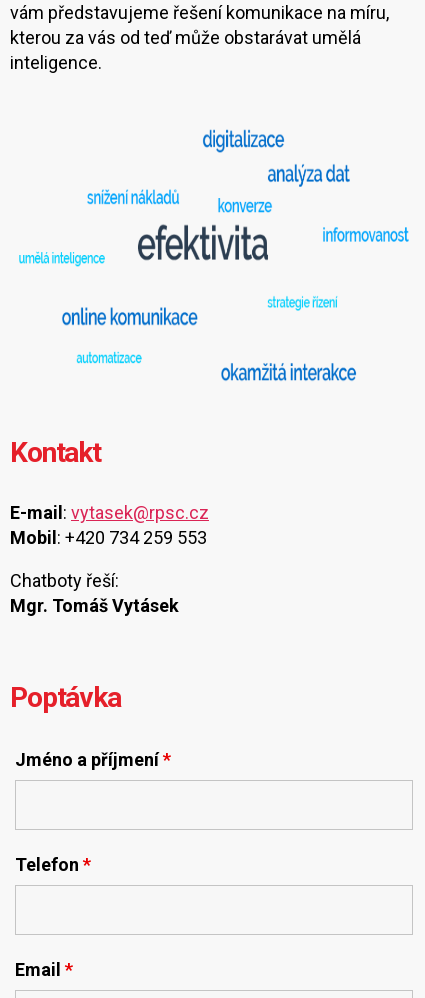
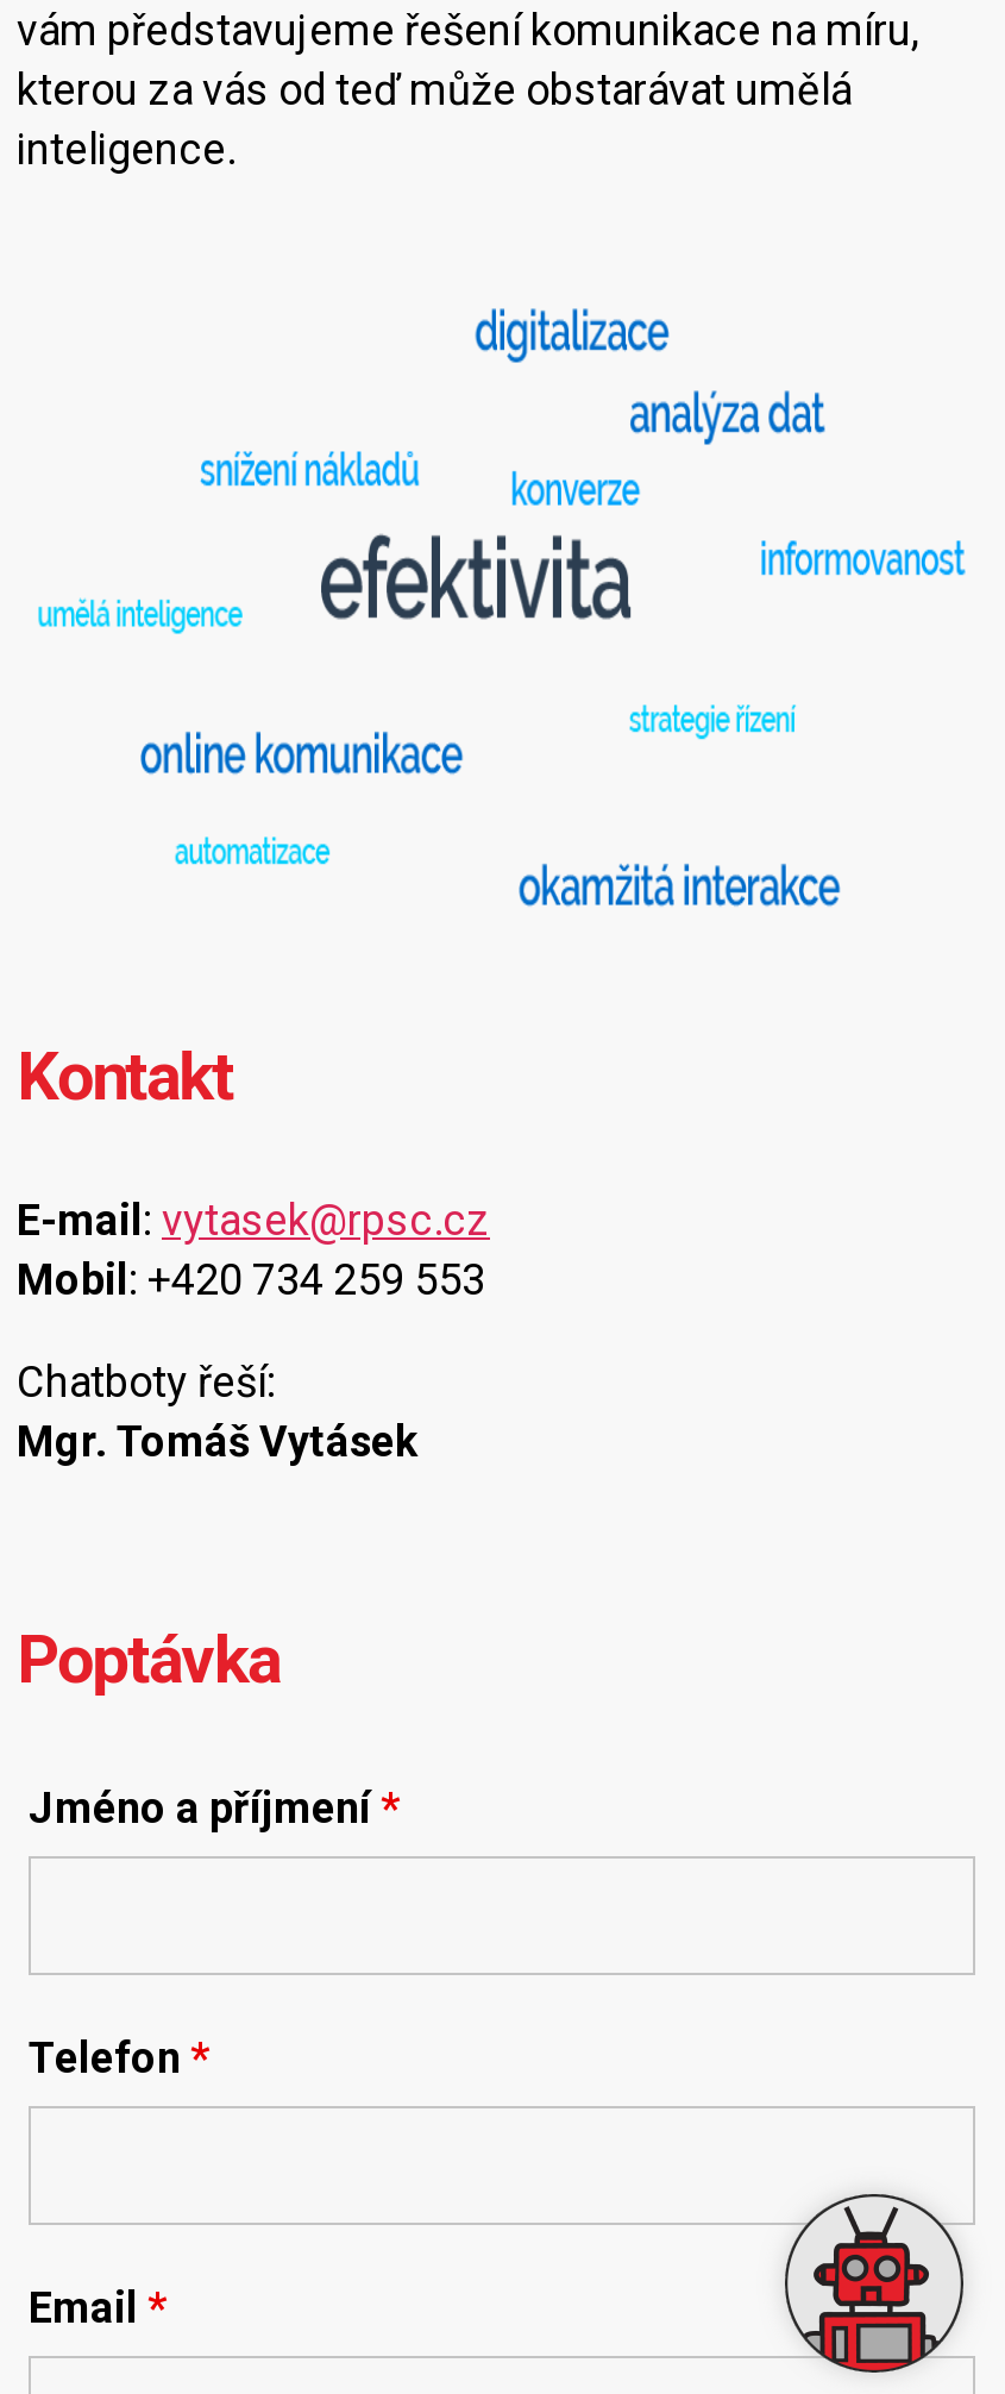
+ [image]
